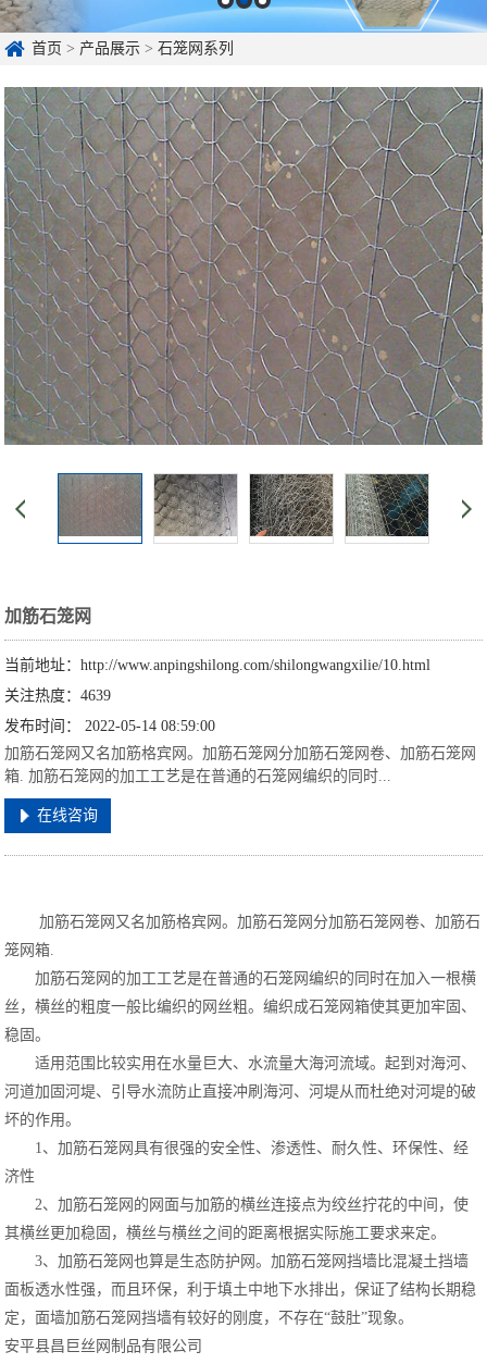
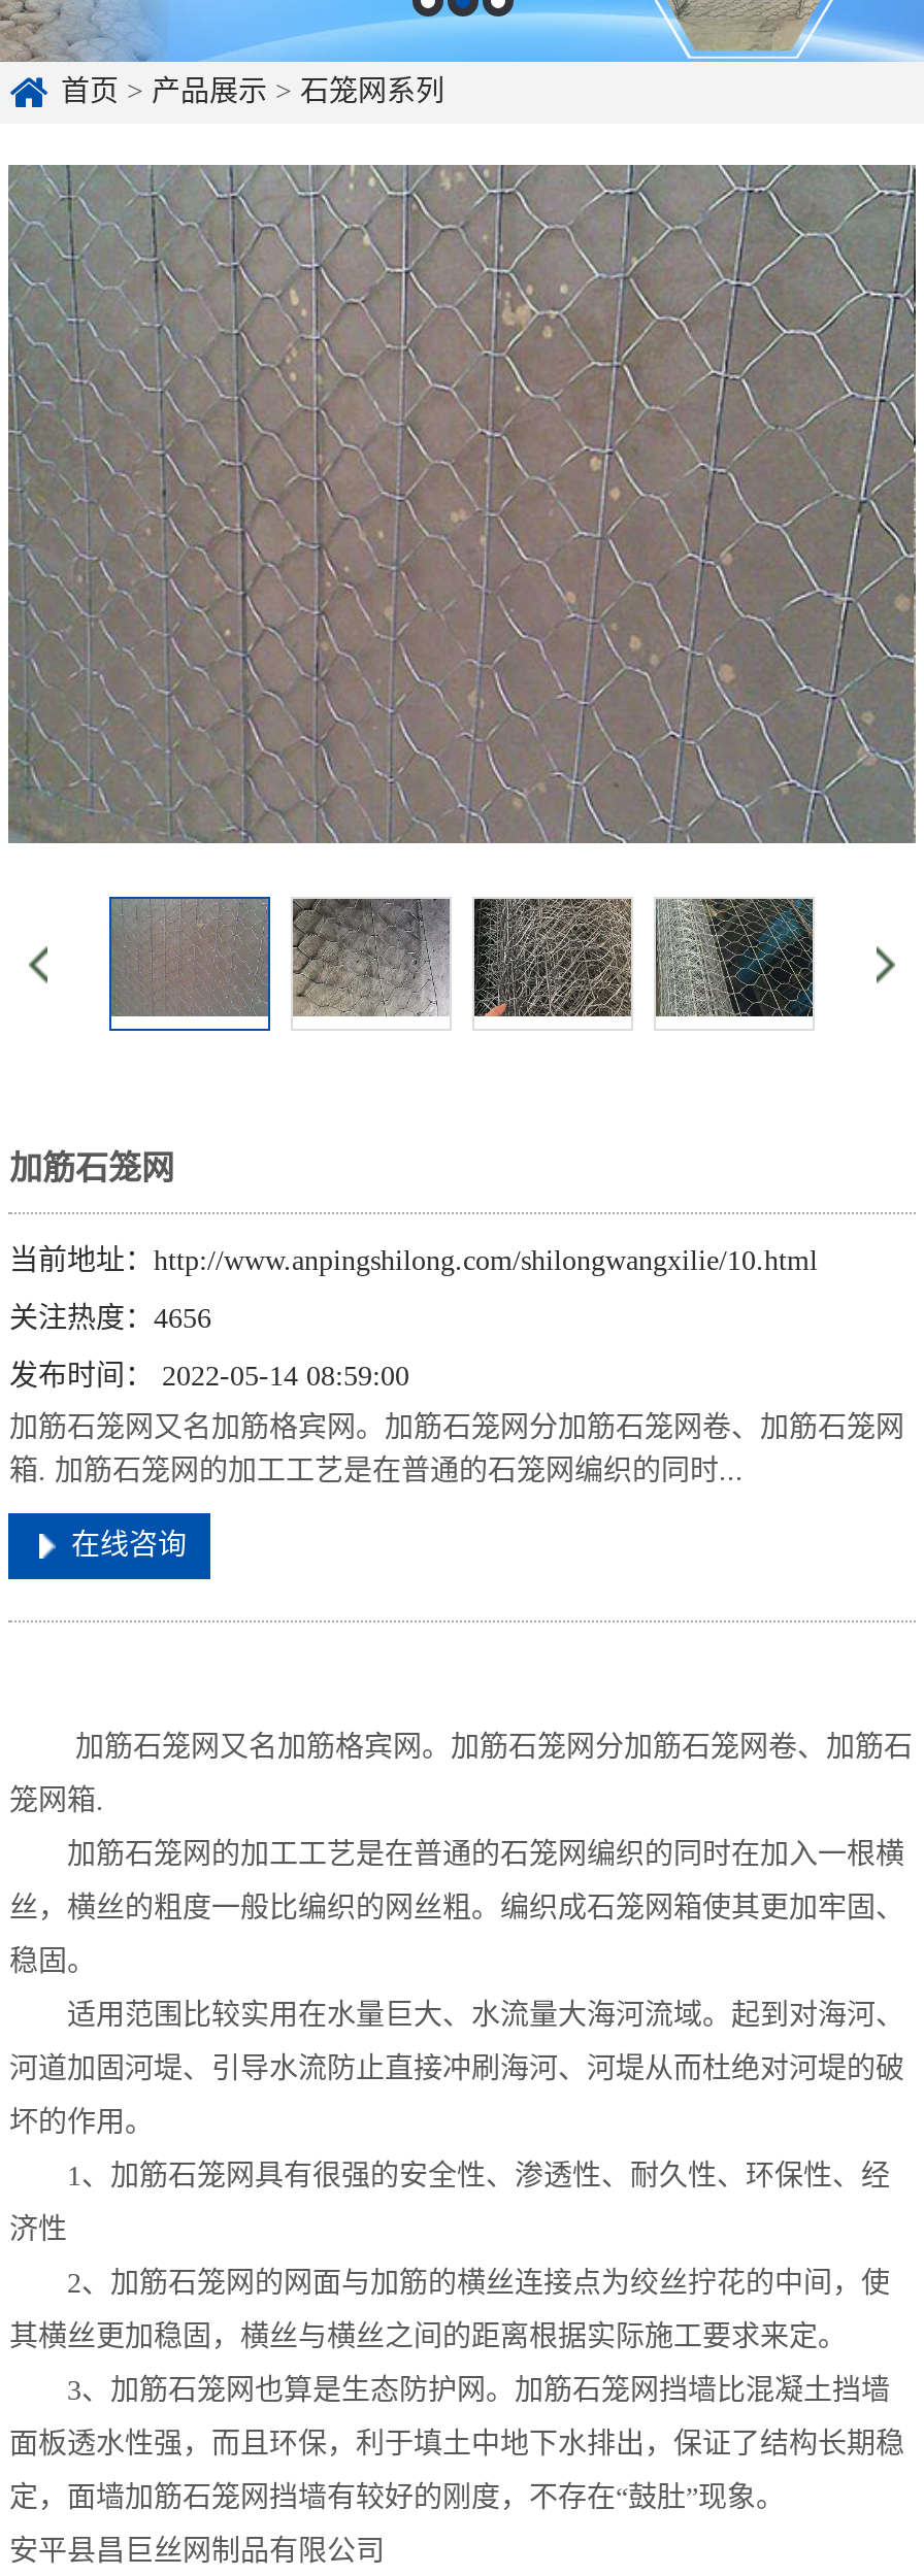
- 关注热度：4639
+ 关注热度：4656
